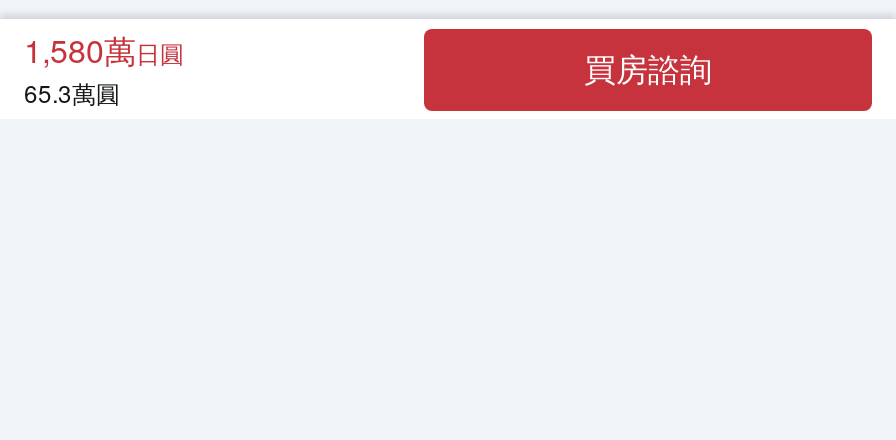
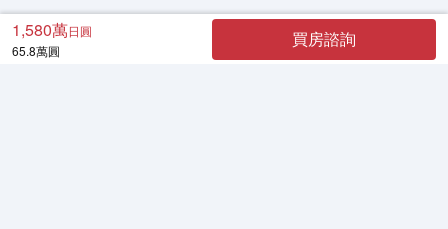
- 65.3萬圓
+ 65.8萬圓
